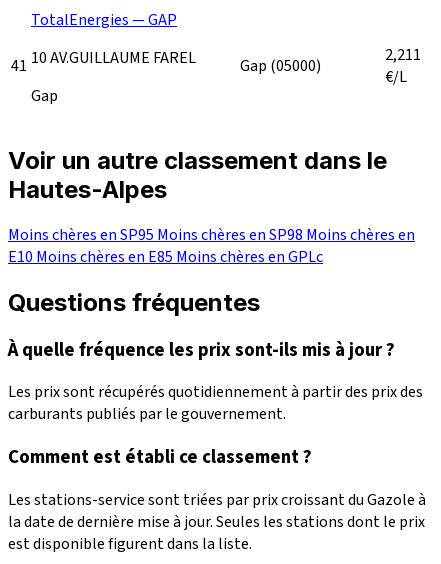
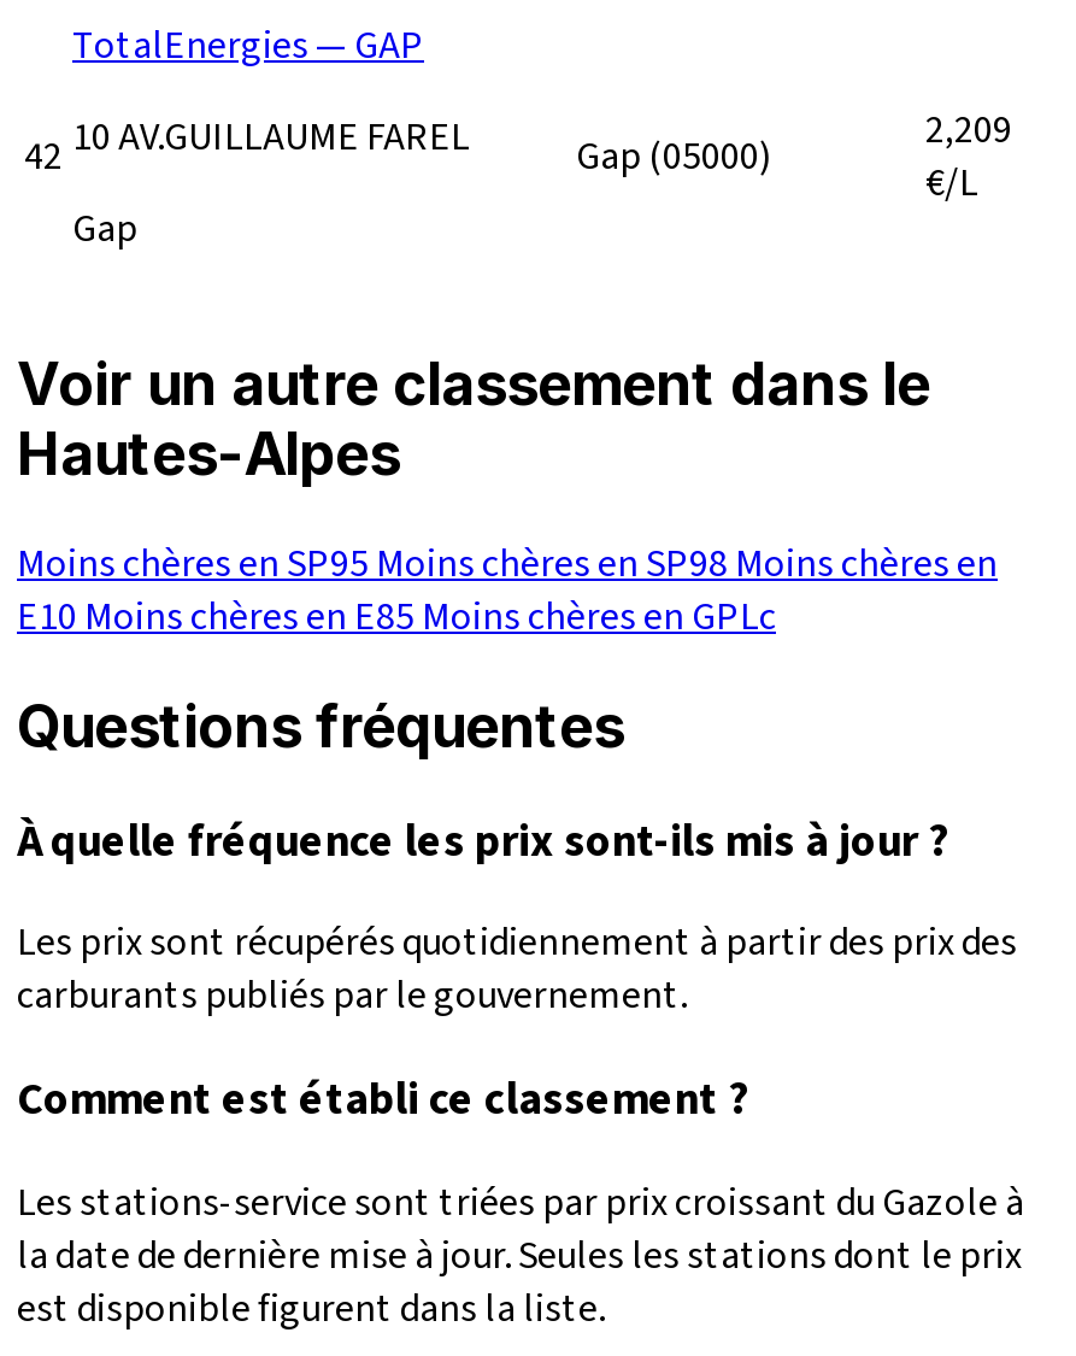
- 41 10 AV.GUILLAUME FAREL Gap (05000)
+ 42 10 AV.GUILLAUME FAREL Gap (05000)

- 2,211
+ 2,209
